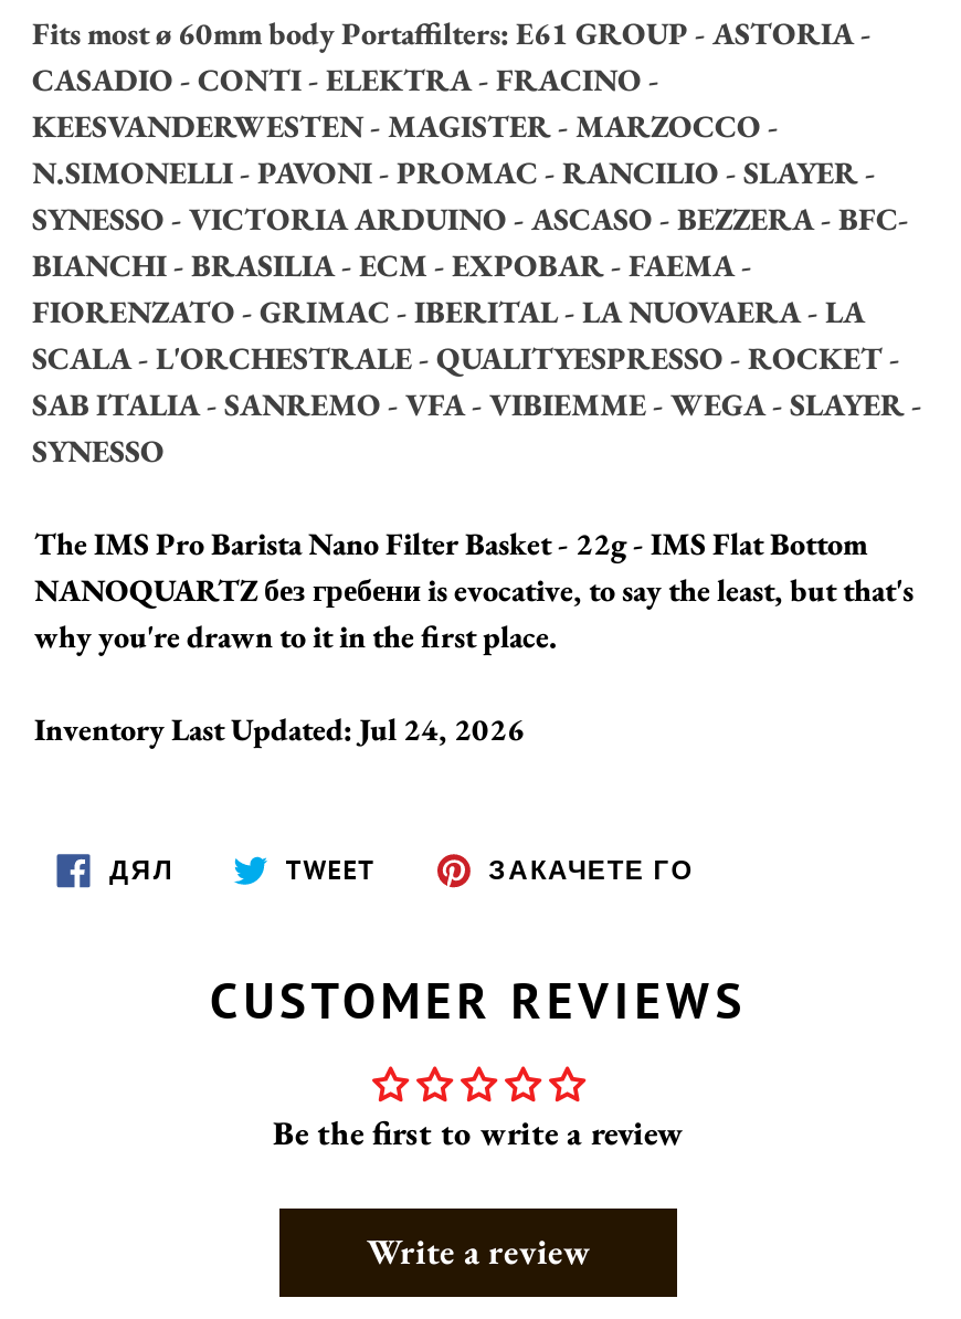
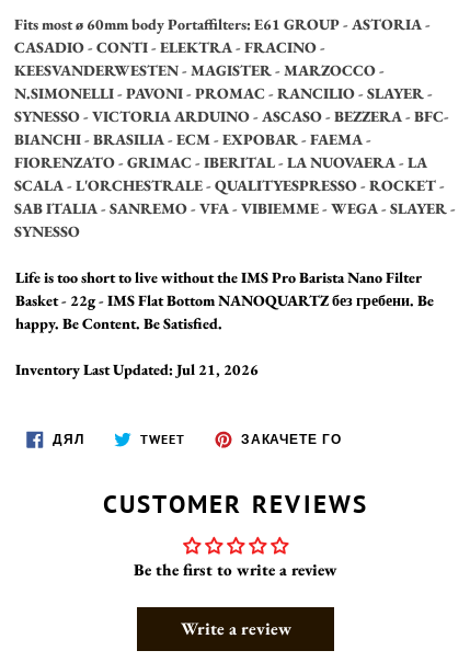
- The IMS Pro Barista Nano Filter Basket - 22g - IMS Flat Bottom
- NANOQUARTZ без гребени is evocative, to say the least, but that's
- why you're drawn to it in the first place.
+ Life is too short to live without the IMS Pro Barista Nano Filter
+ Basket - 22g - IMS Flat Bottom NANOQUARTZ без гребени. Be
+ happy. Be Content. Be Satisfied.

- Inventory Last Updated: Jul 24, 2026
+ Inventory Last Updated: Jul 21, 2026
